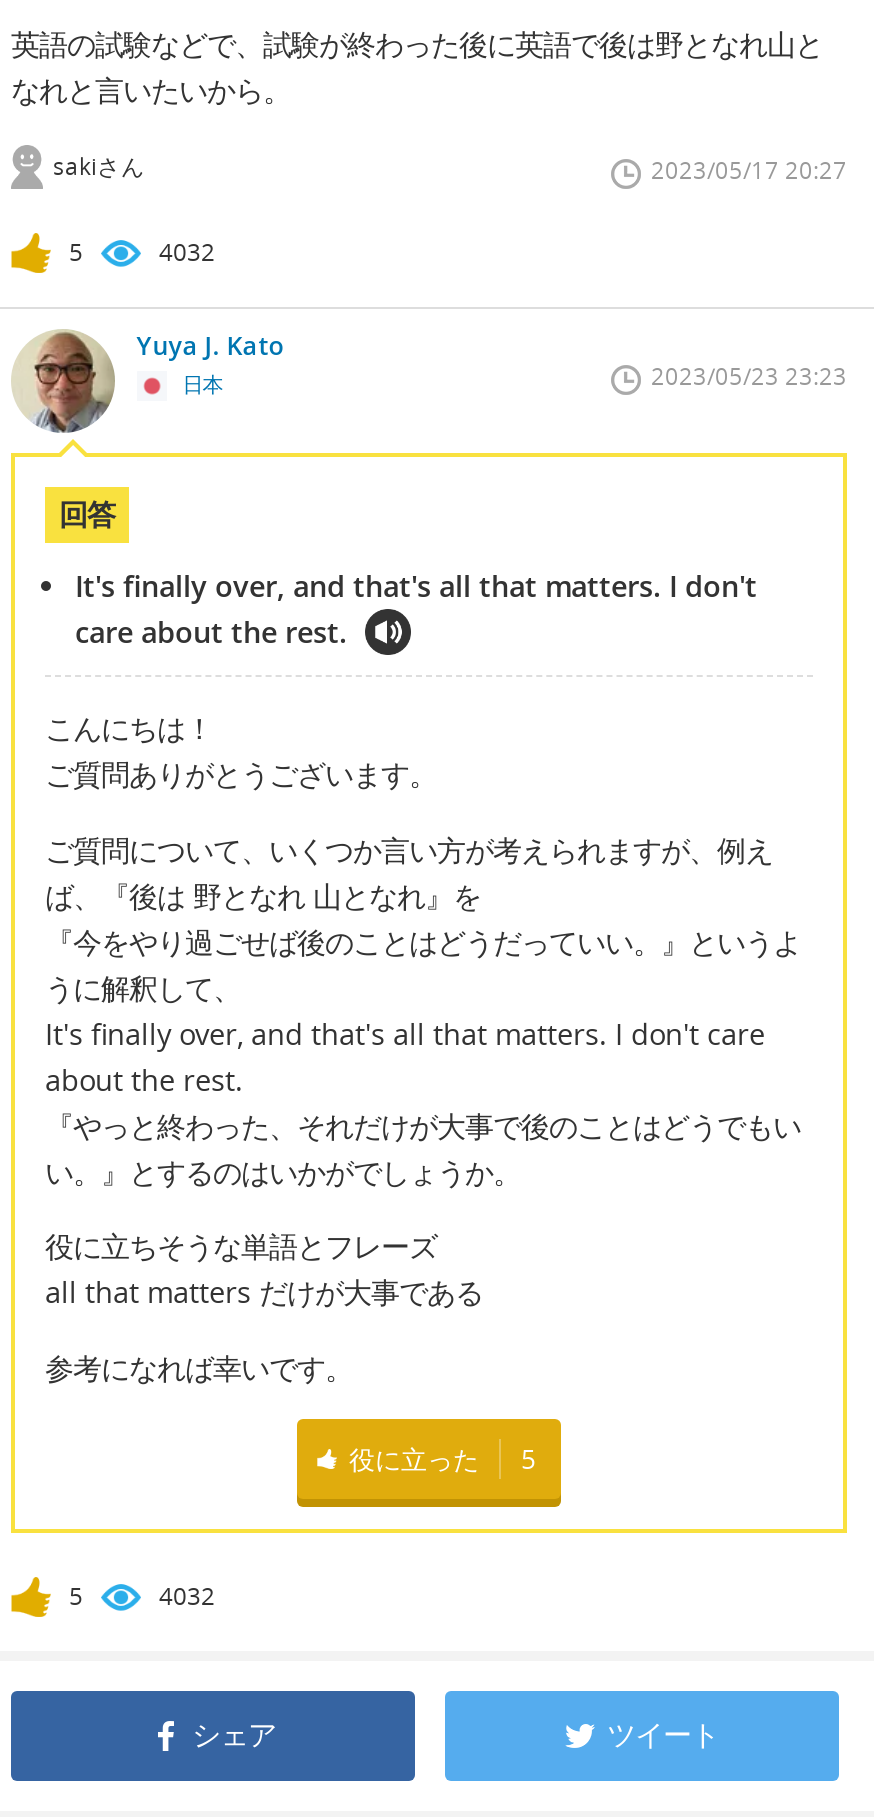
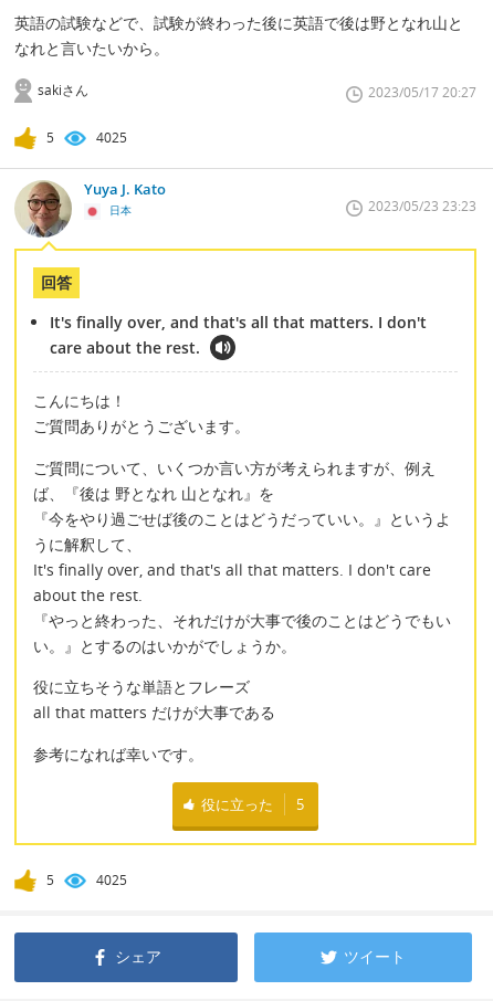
- 4032
+ 4025

- 4032
+ 4025
